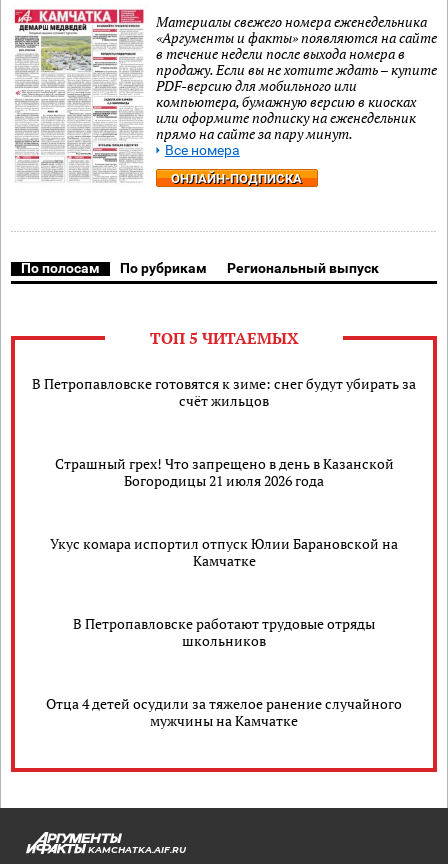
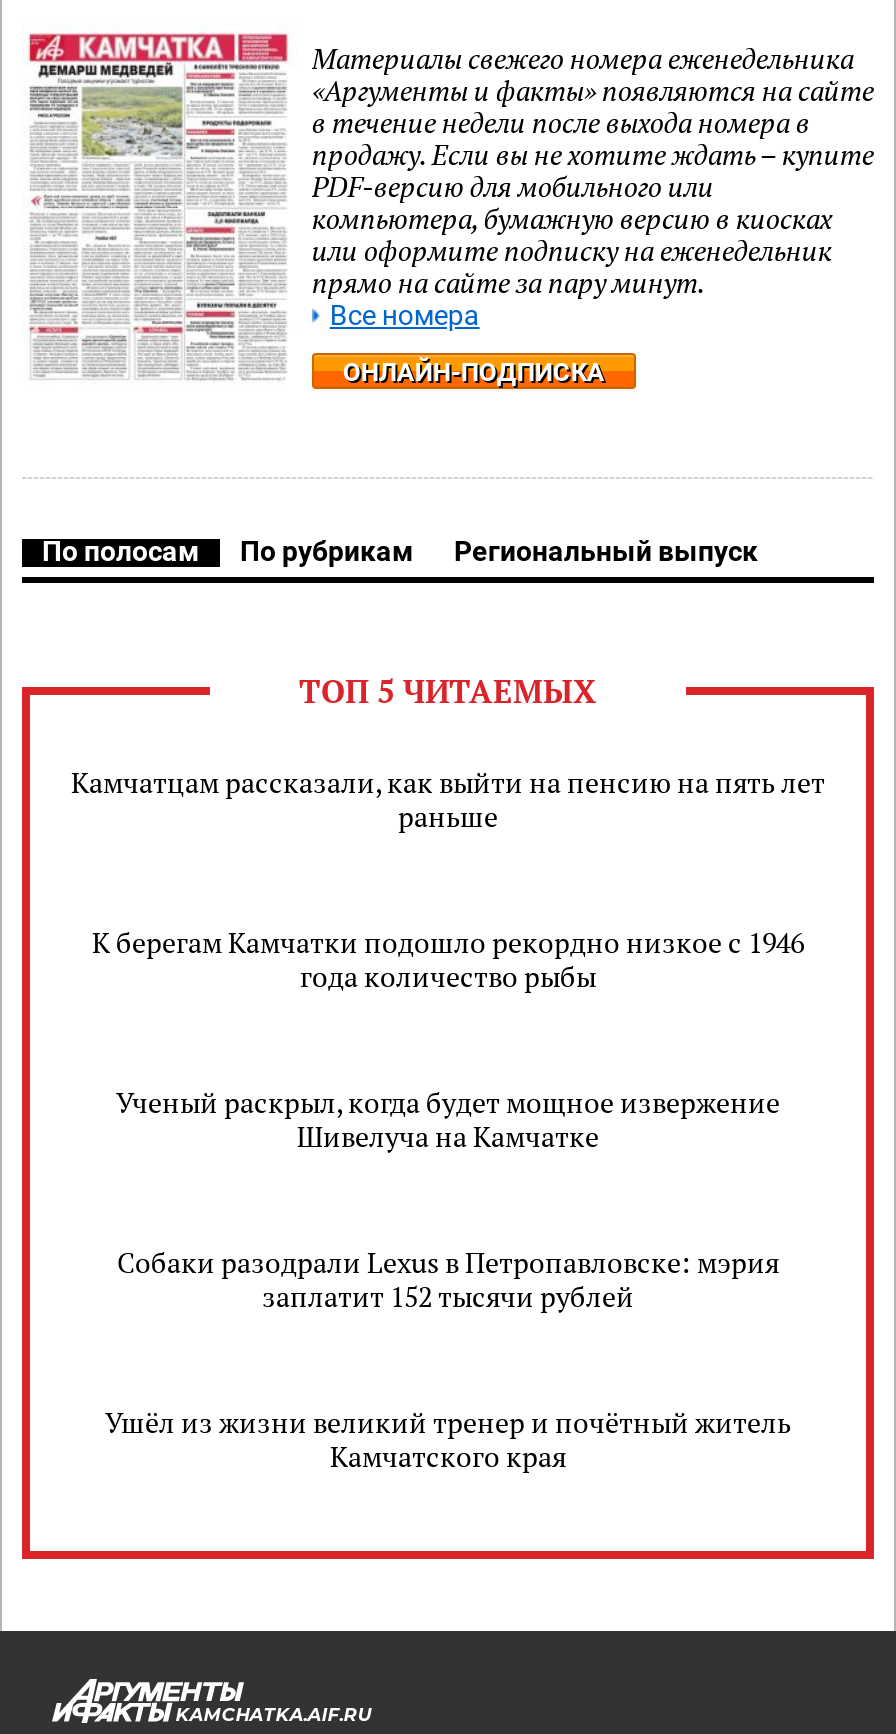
- В Петропавловске готовятся к зиме: снег будут убирать за
- счёт жильцов
+ Камчатцам рассказали, как выйти на пенсию на пять лет
+ раньше

- Страшный грех! Что запрещено в день в Казанской
- Богородицы 21 июля 2026 года
+ К берегам Камчатки подошло рекордно низкое с 1946
+ года количество рыбы

- Укус комара испортил отпуск Юлии Барановской на
- Камчатке
+ Ученый раскрыл, когда будет мощное извержение
+ Шивелуча на Камчатке

- В Петропавловске работают трудовые отряды
- школьников
+ Собаки разодрали Lexus в Петропавловске: мэрия
+ заплатит 152 тысячи рублей

- Отца 4 детей осудили за тяжелое ранение случайного
- мужчины на Камчатке
+ Ушёл из жизни великий тренер и почётный житель
+ Камчатского края
